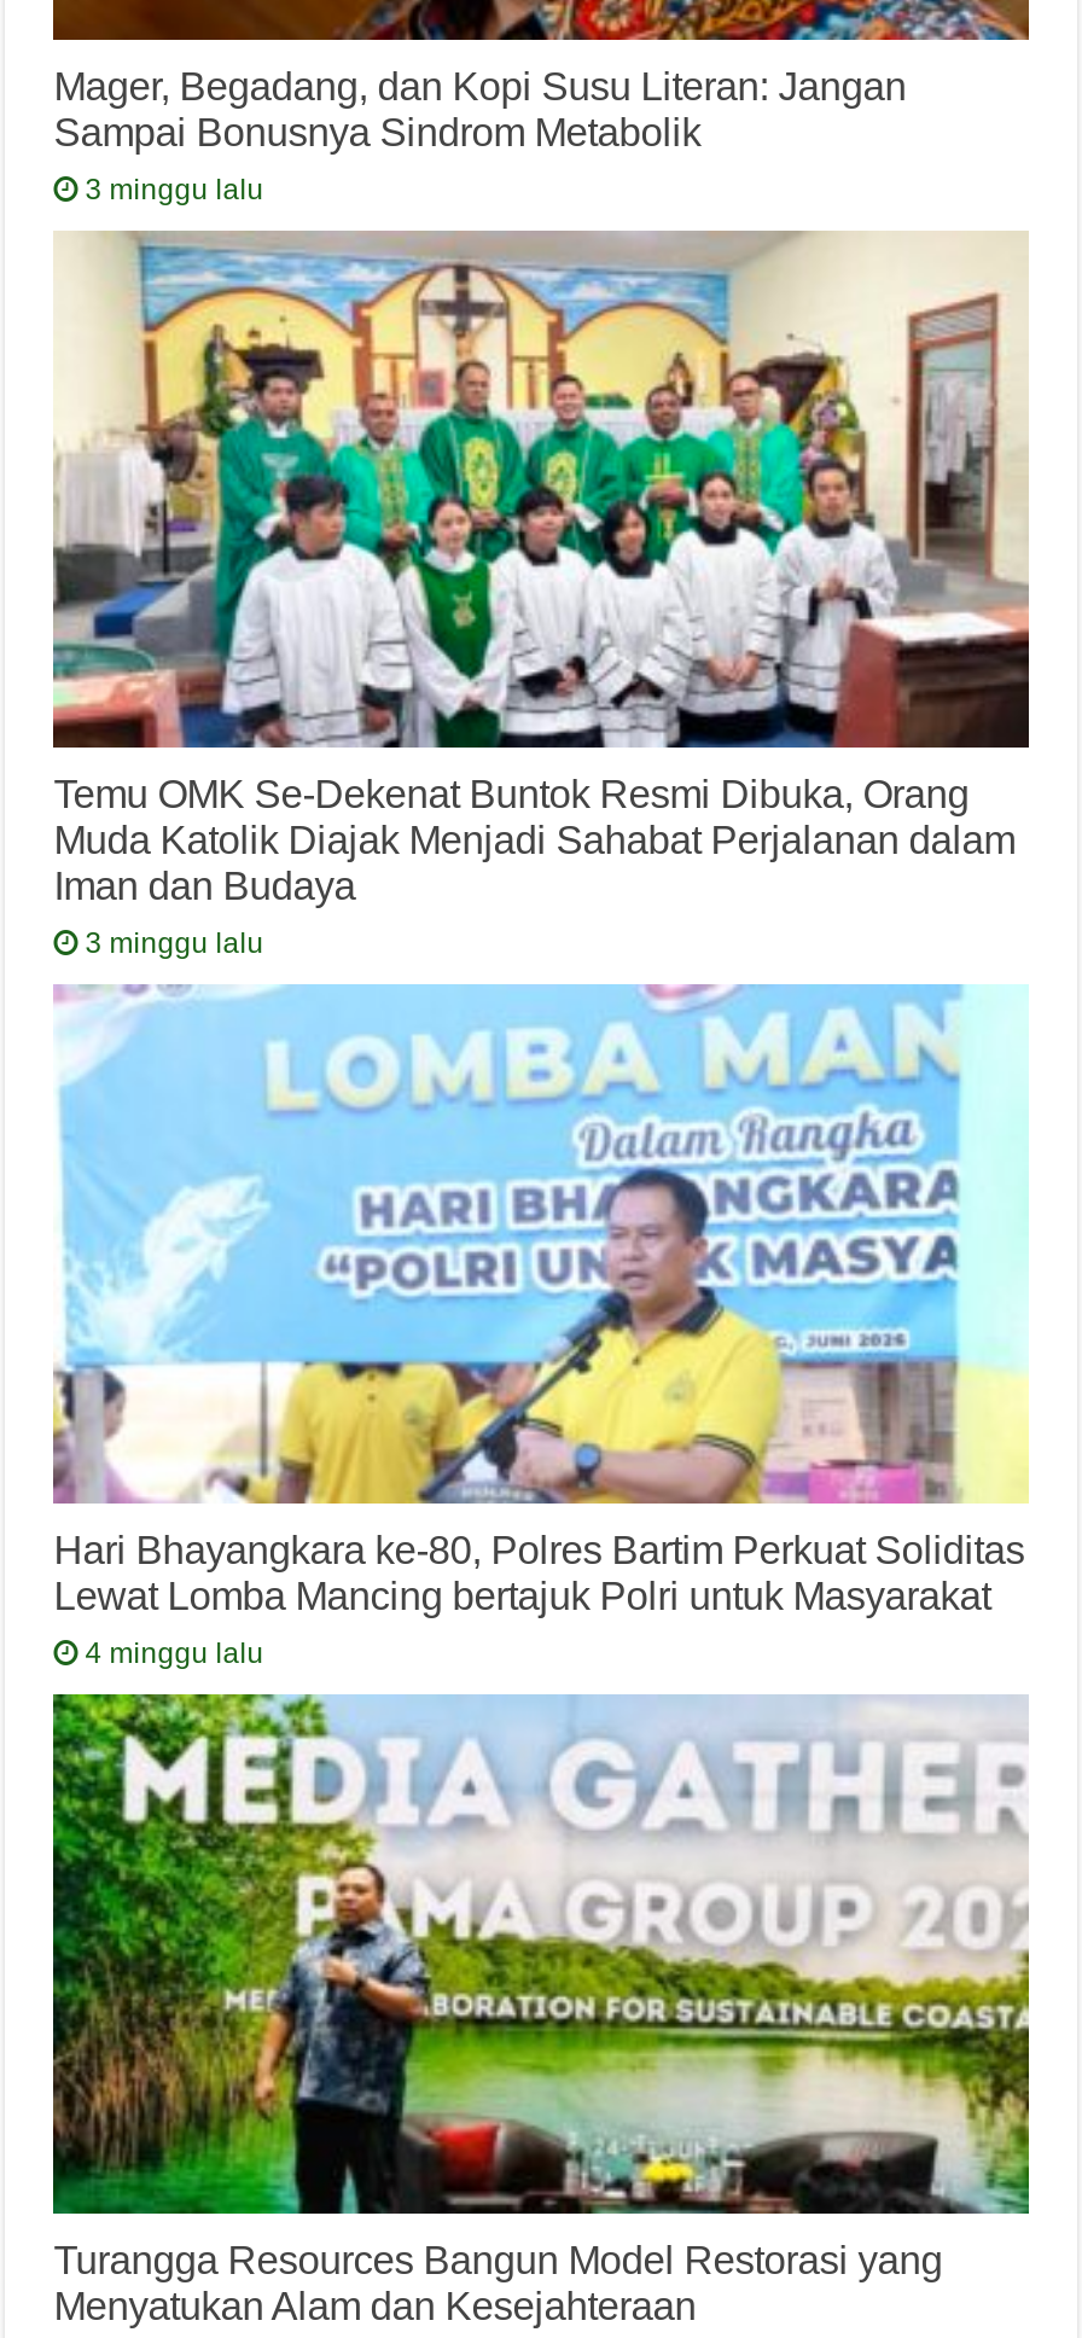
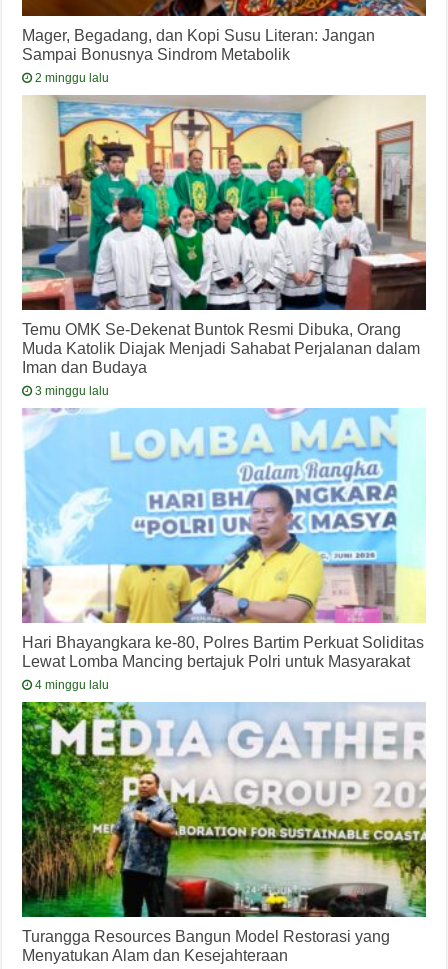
- 3 minggu lalu
+ 2 minggu lalu
